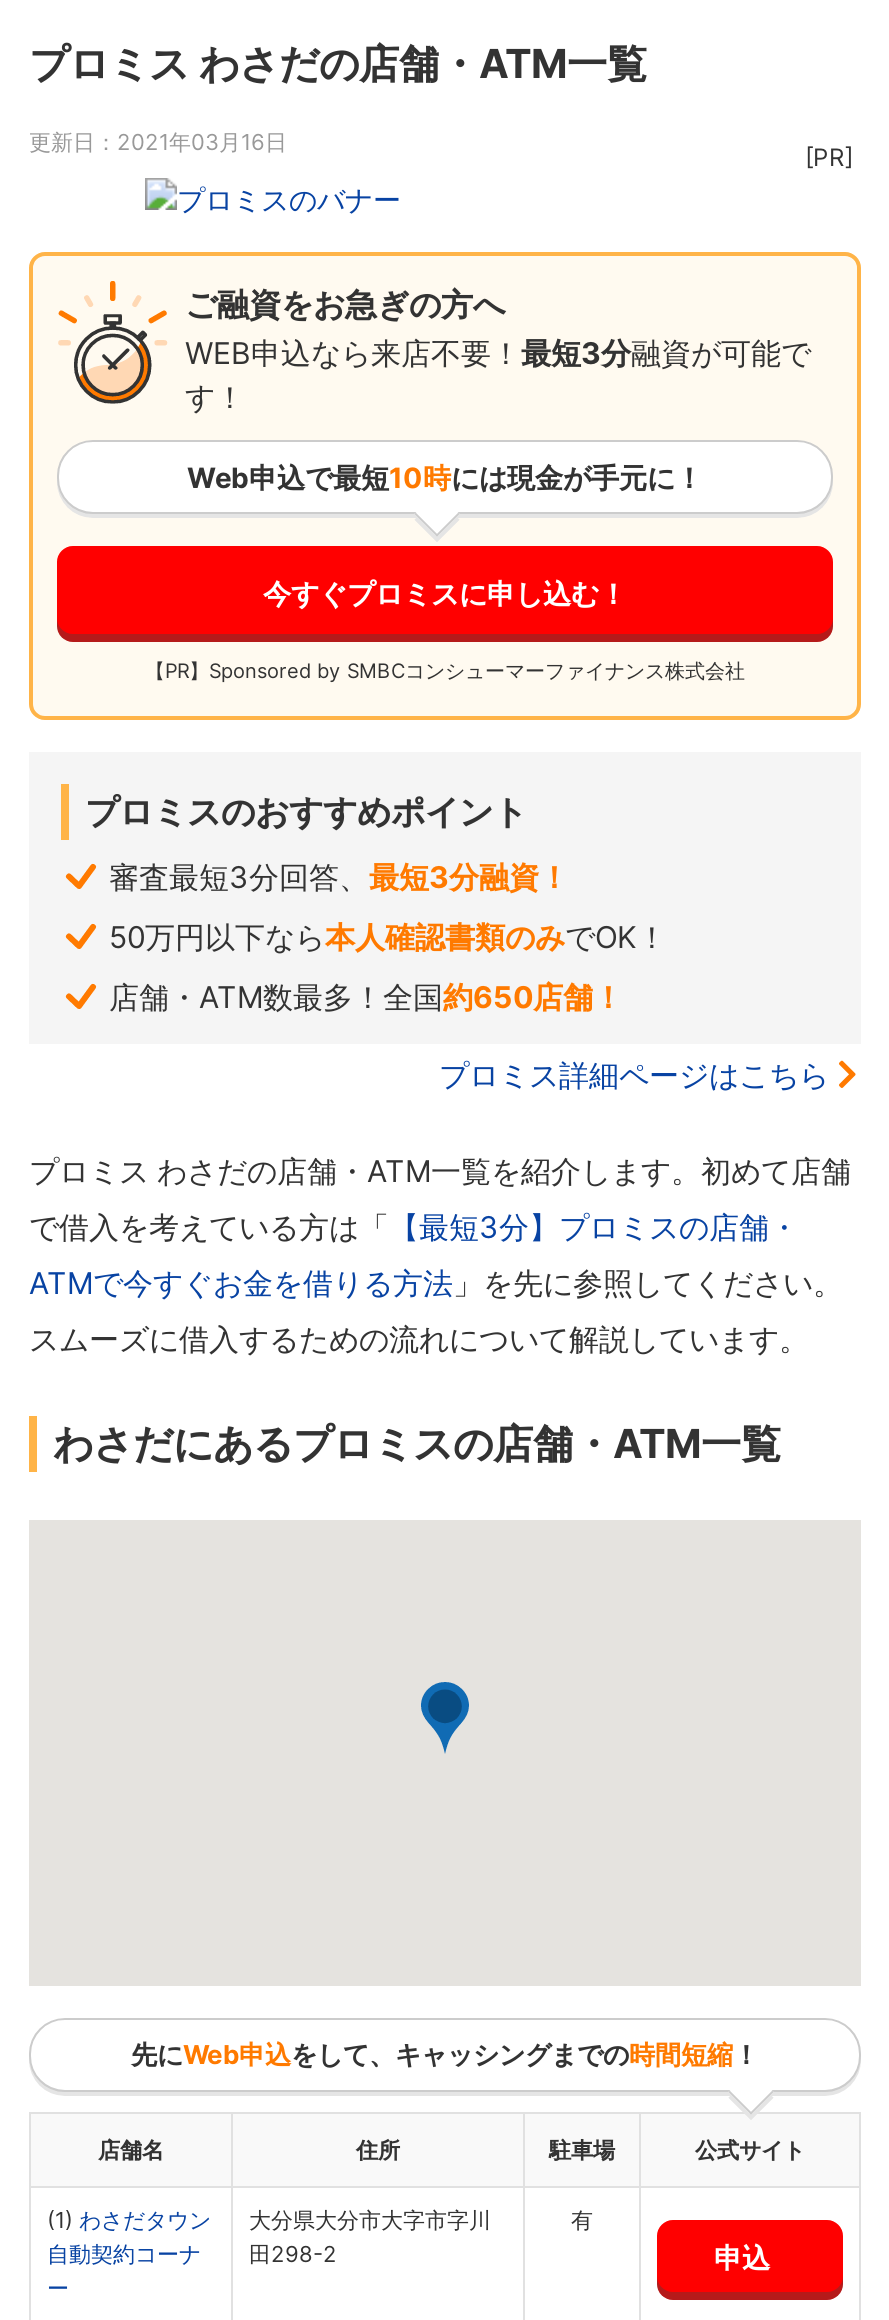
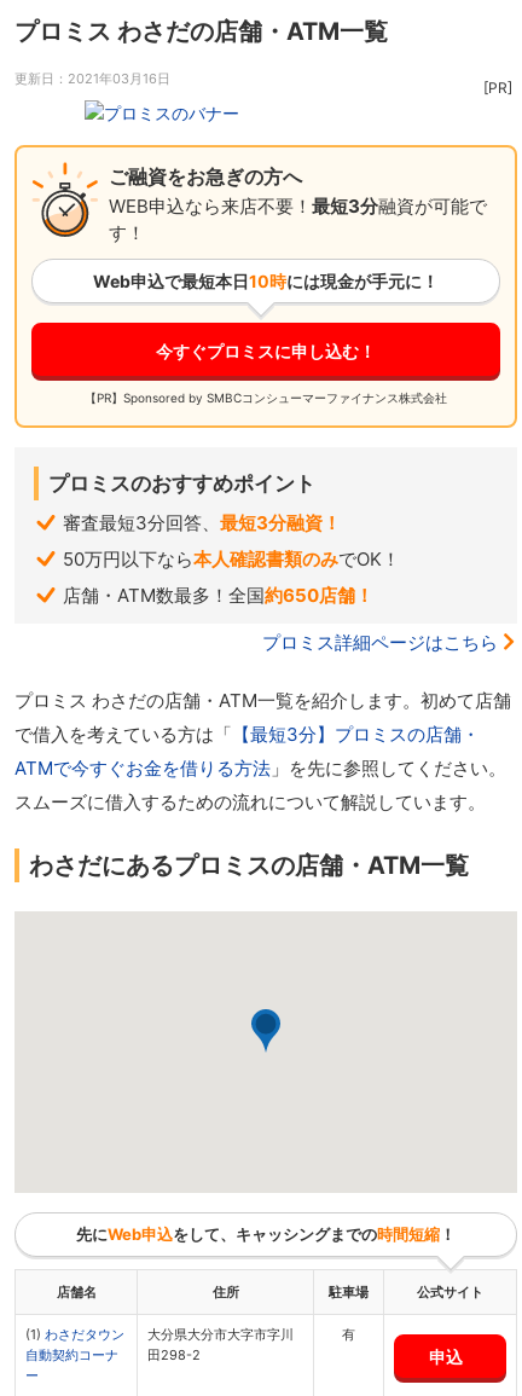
- Web申込で最短10時には現金が手元に！
+ Web申込で最短本日10時には現金が手元に！
